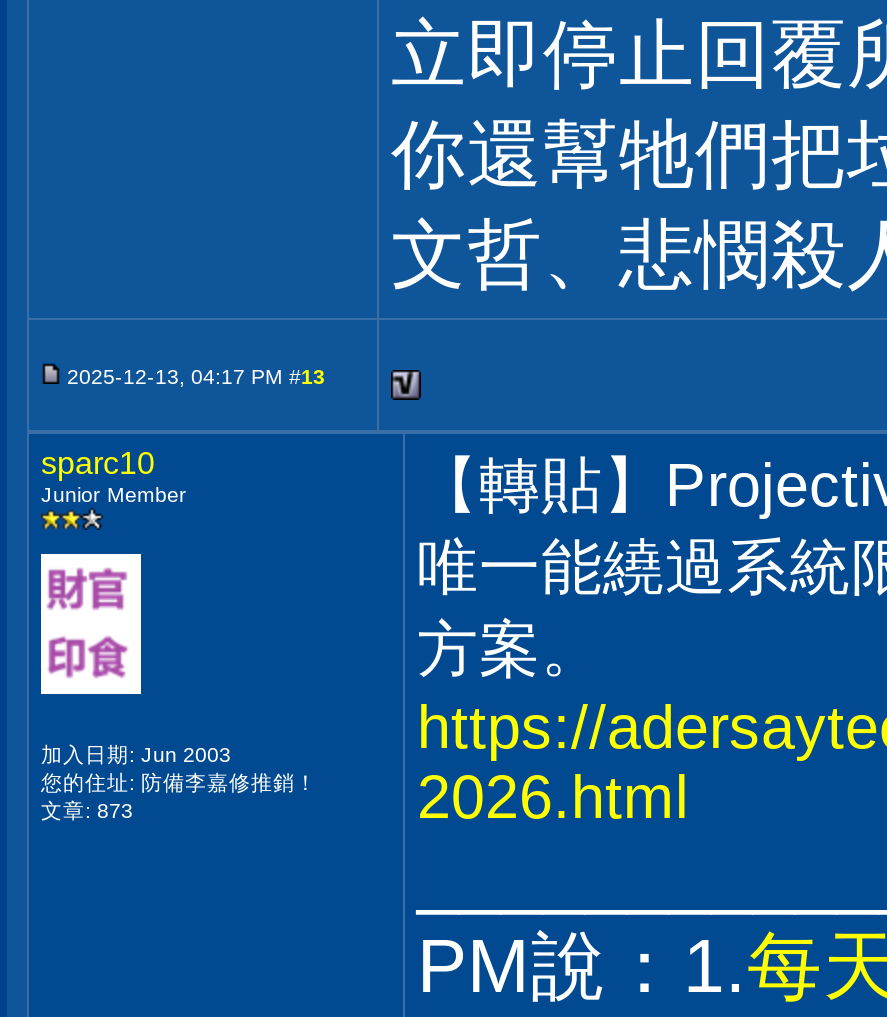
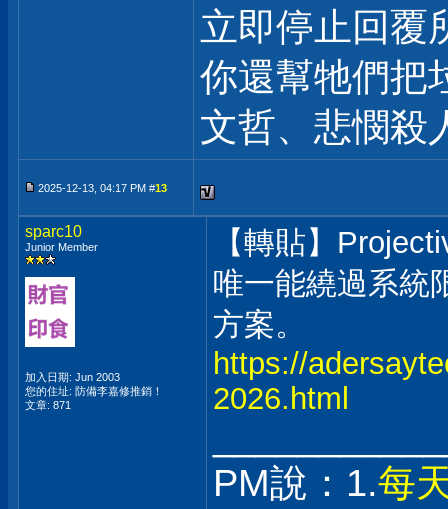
- 文章: 873
+ 文章: 871
